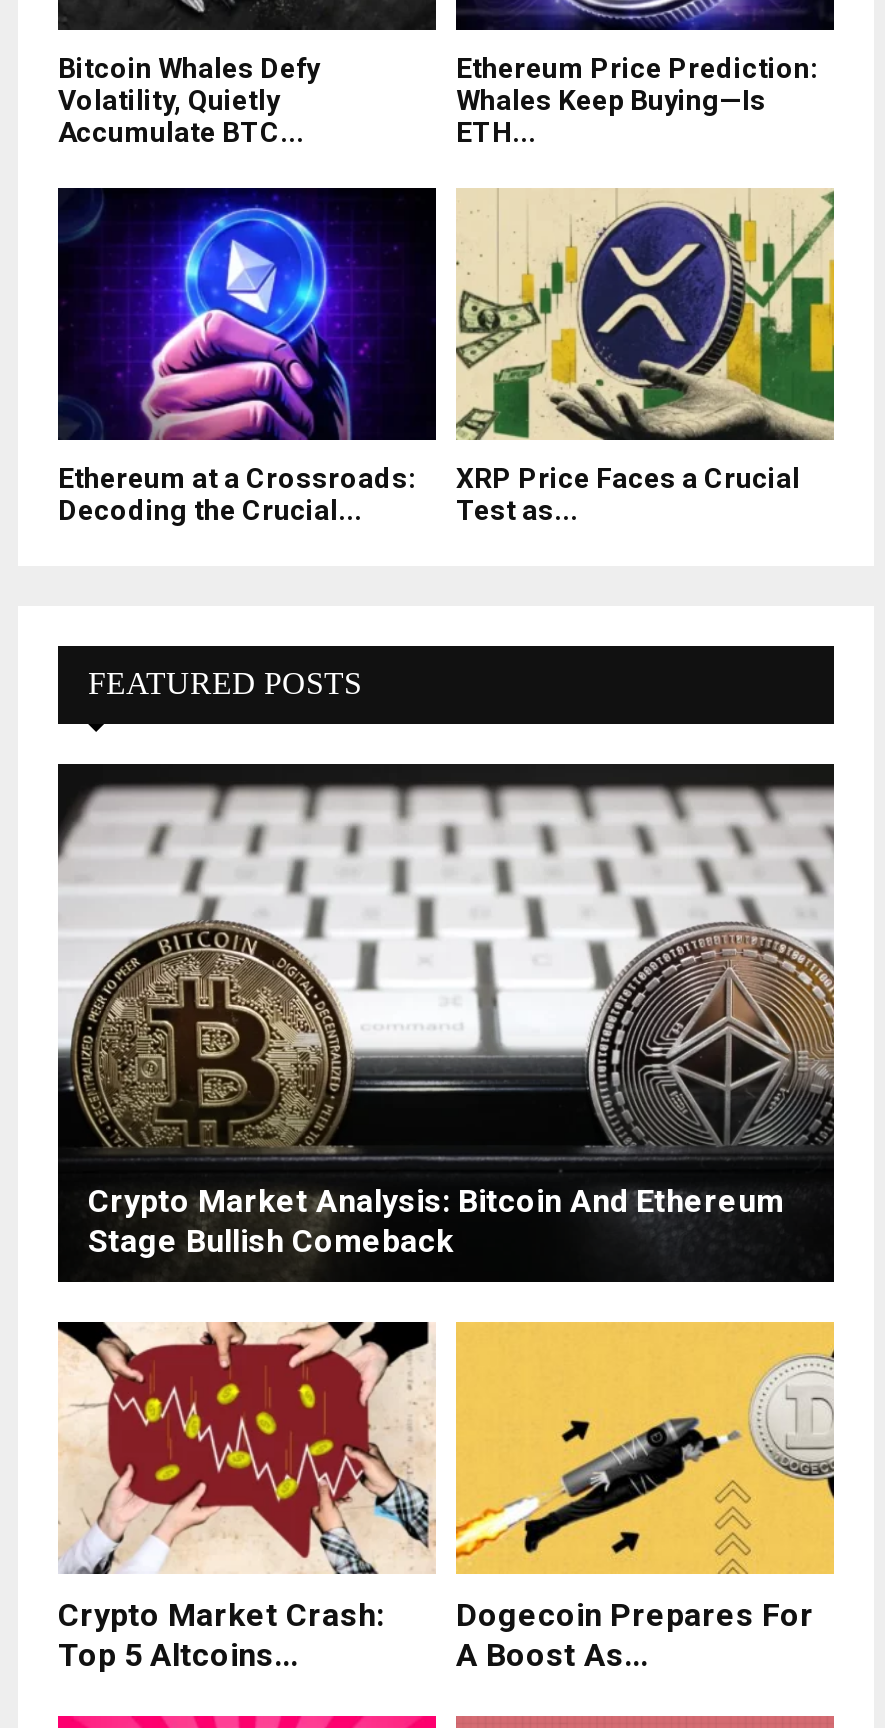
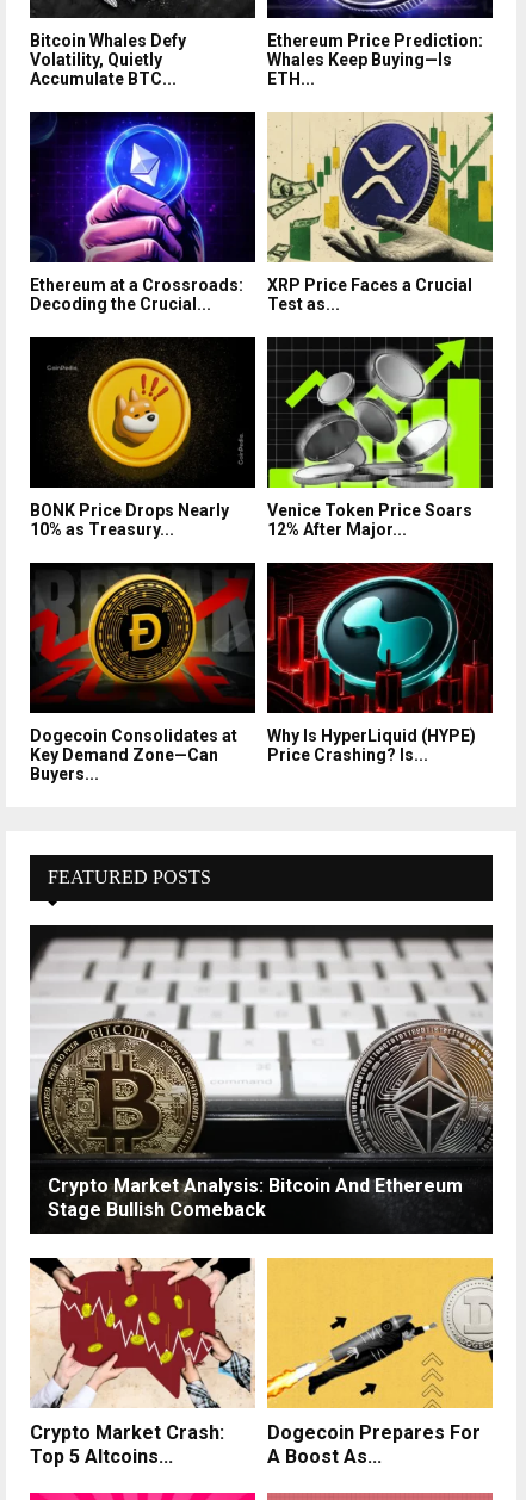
+ [image]
+ Dogecoin Consolidates at
+ Key Demand Zone—Can
+ Buyers...

+ [image]
+ BONK Price Drops Nearly
+ 10% as Treasury...

+ [image]
+ Why Is HyperLiquid (HYPE)
+ Price Crashing? Is...

+ [image]
+ Venice Token Price Soars
+ 12% After Major...
